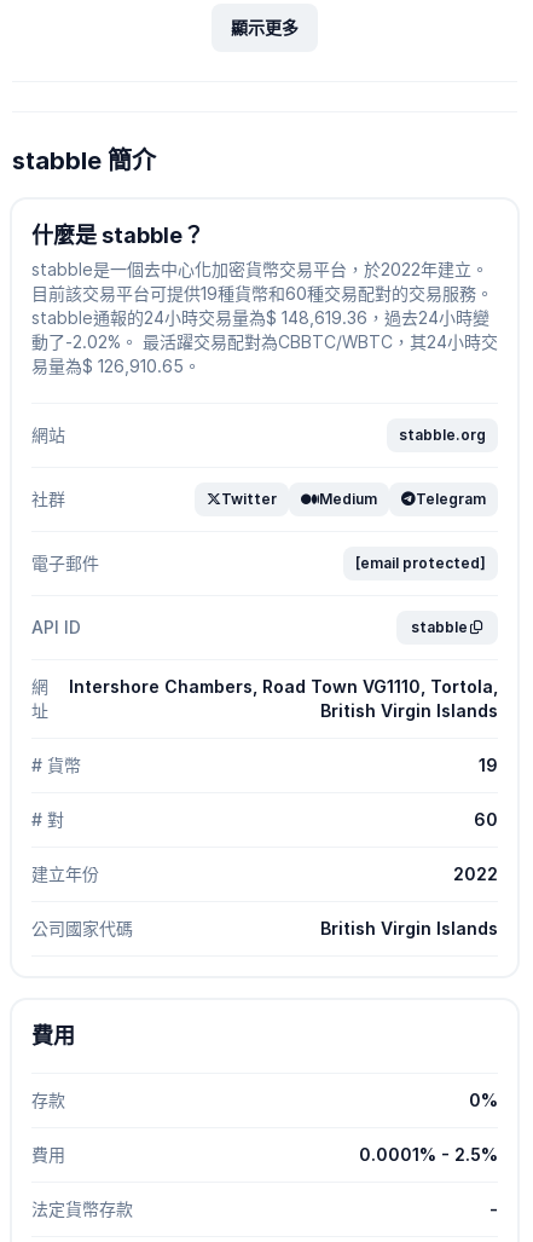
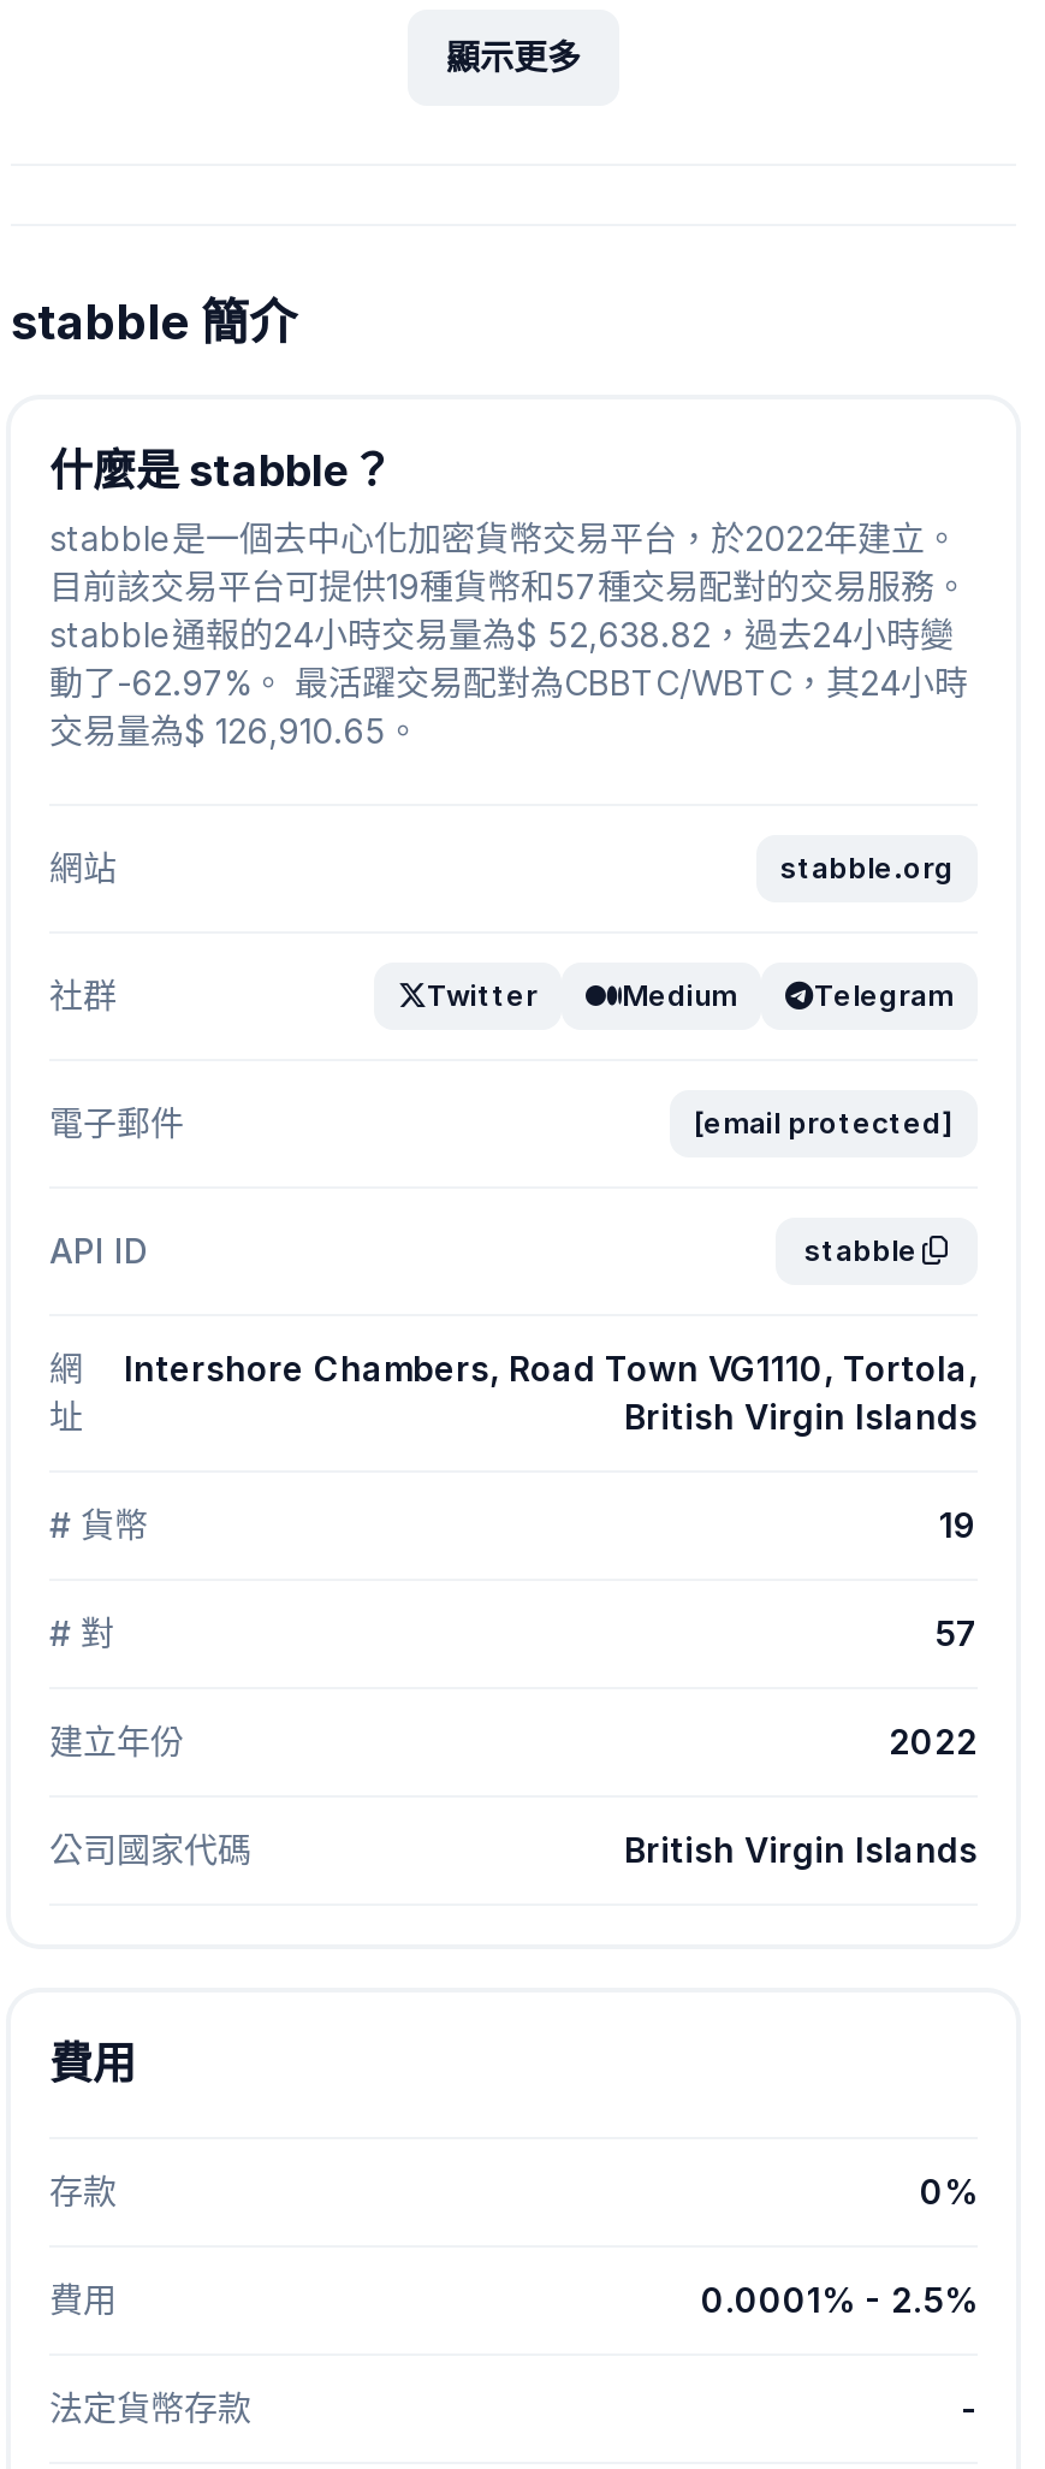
- 目前該交易平台可提供19種貨幣和60種交易配對的交易服務。
- stabble通報的24小時交易量為$ 148,619.36，過去24小時變
- 動了-2.02%。 最活躍交易配對為CBBTC/WBTC，其24小時交
- 易量為$ 126,910.65。
+ 目前該交易平台可提供19種貨幣和57種交易配對的交易服務。
+ stabble通報的24小時交易量為$ 52,638.82，過去24小時變
+ 動了-62.97%。 最活躍交易配對為CBBTC/WBTC，其24小時
+ 交易量為$ 126,910.65。

- 60
+ 57
